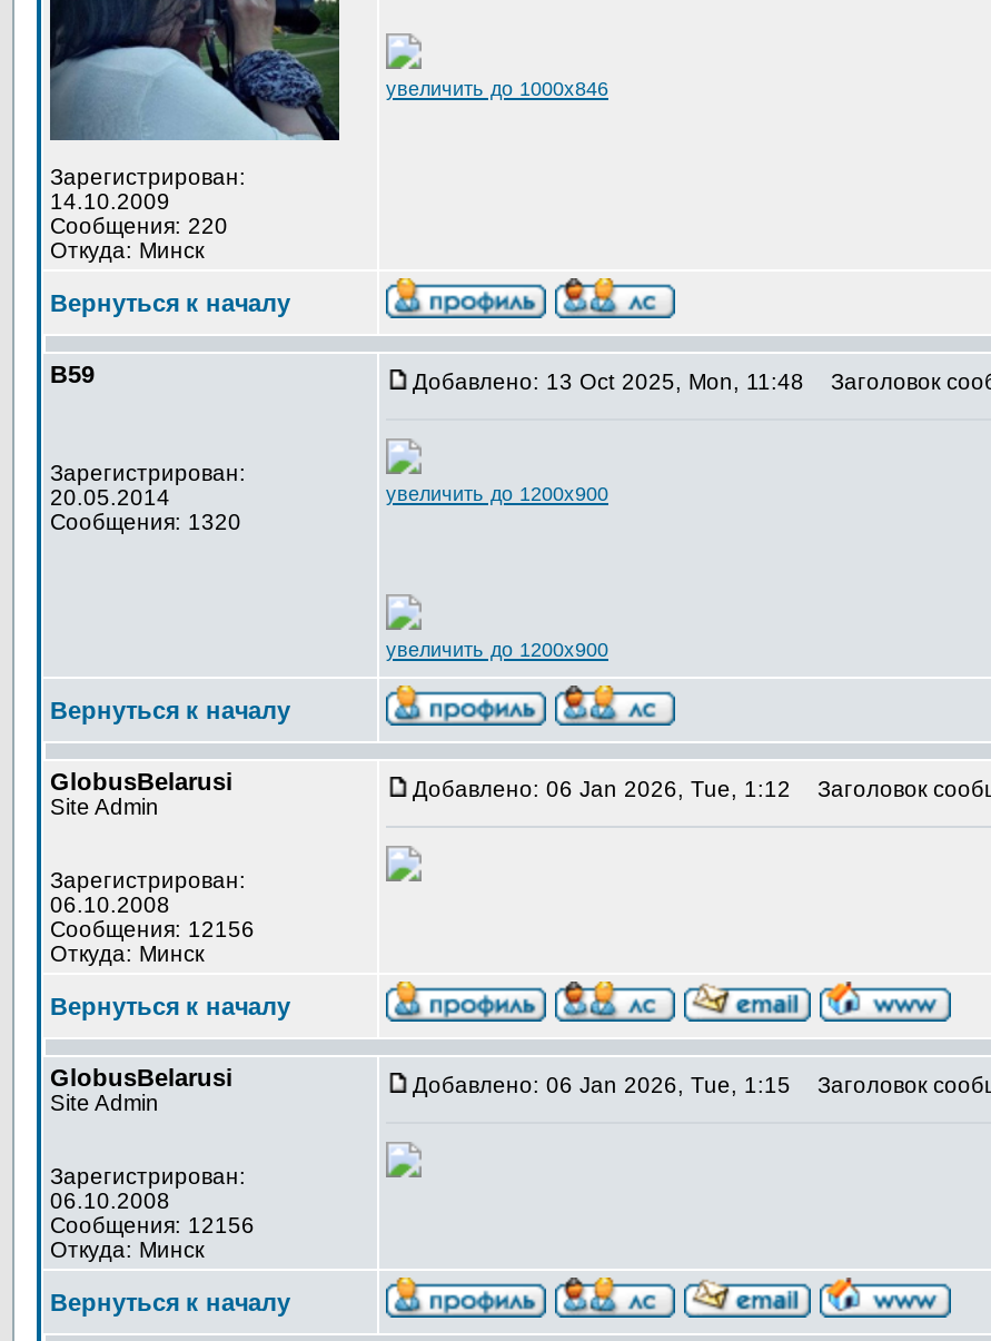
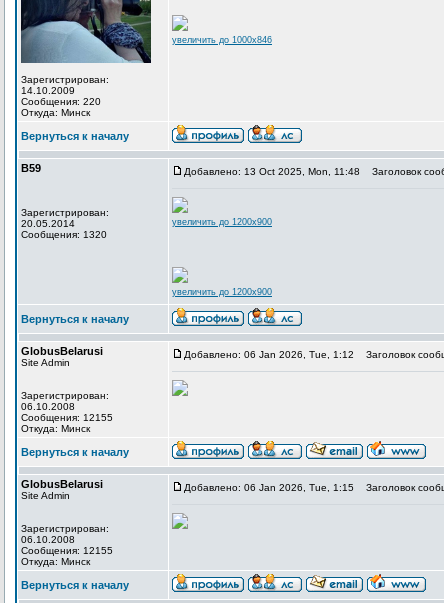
- Сообщения: 12156
+ Сообщения: 12155

- Сообщения: 12156
+ Сообщения: 12155
